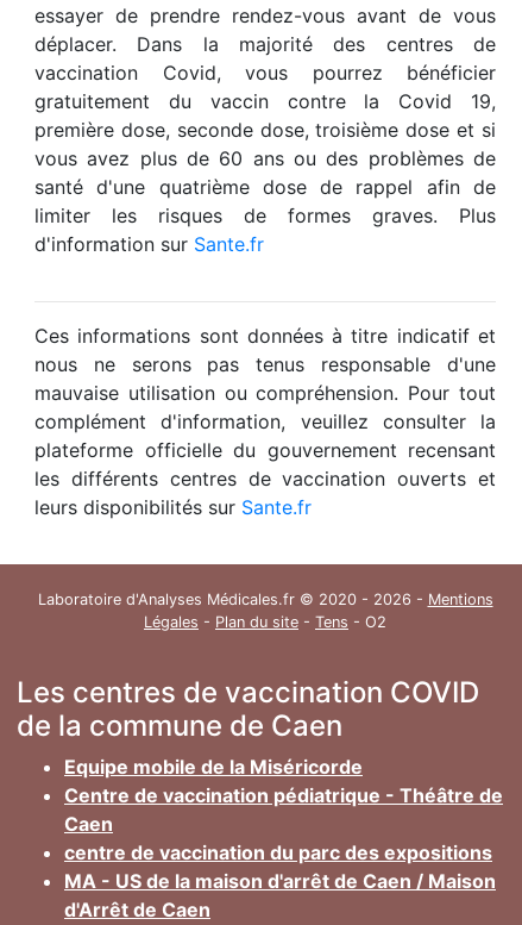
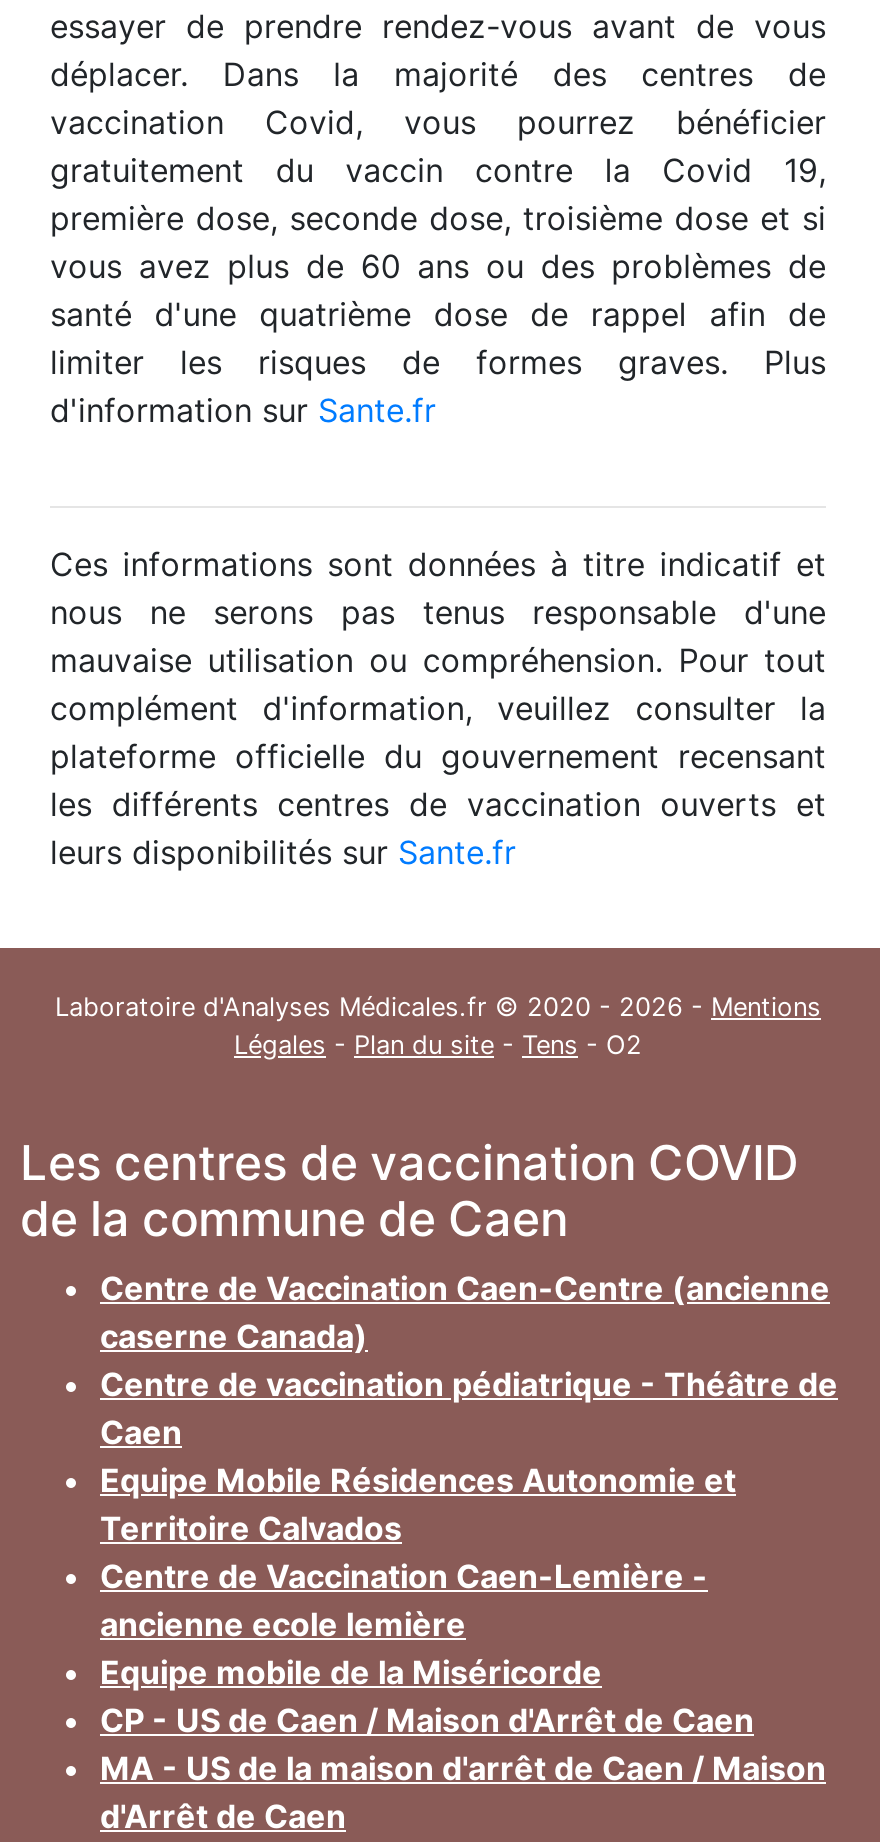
+ Centre de Vaccination Caen-Centre (ancienne
+ caserne Canada)

moved down: Equipe mobile de la Miséricorde

- centre de vaccination du parc des expositions
+ Equipe Mobile Résidences Autonomie et
+ Territoire Calvados
+ Centre de Vaccination Caen-Lemière -
+ ancienne ecole lemière
+ CP - US de Caen / Maison d'Arrêt de Caen
